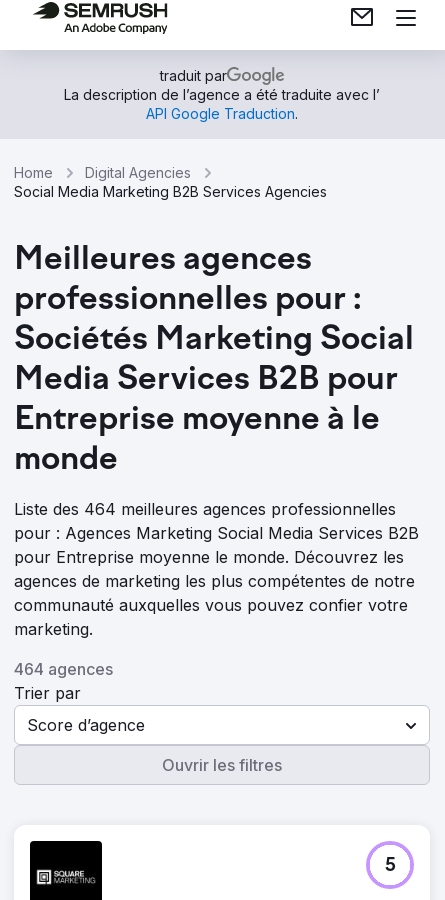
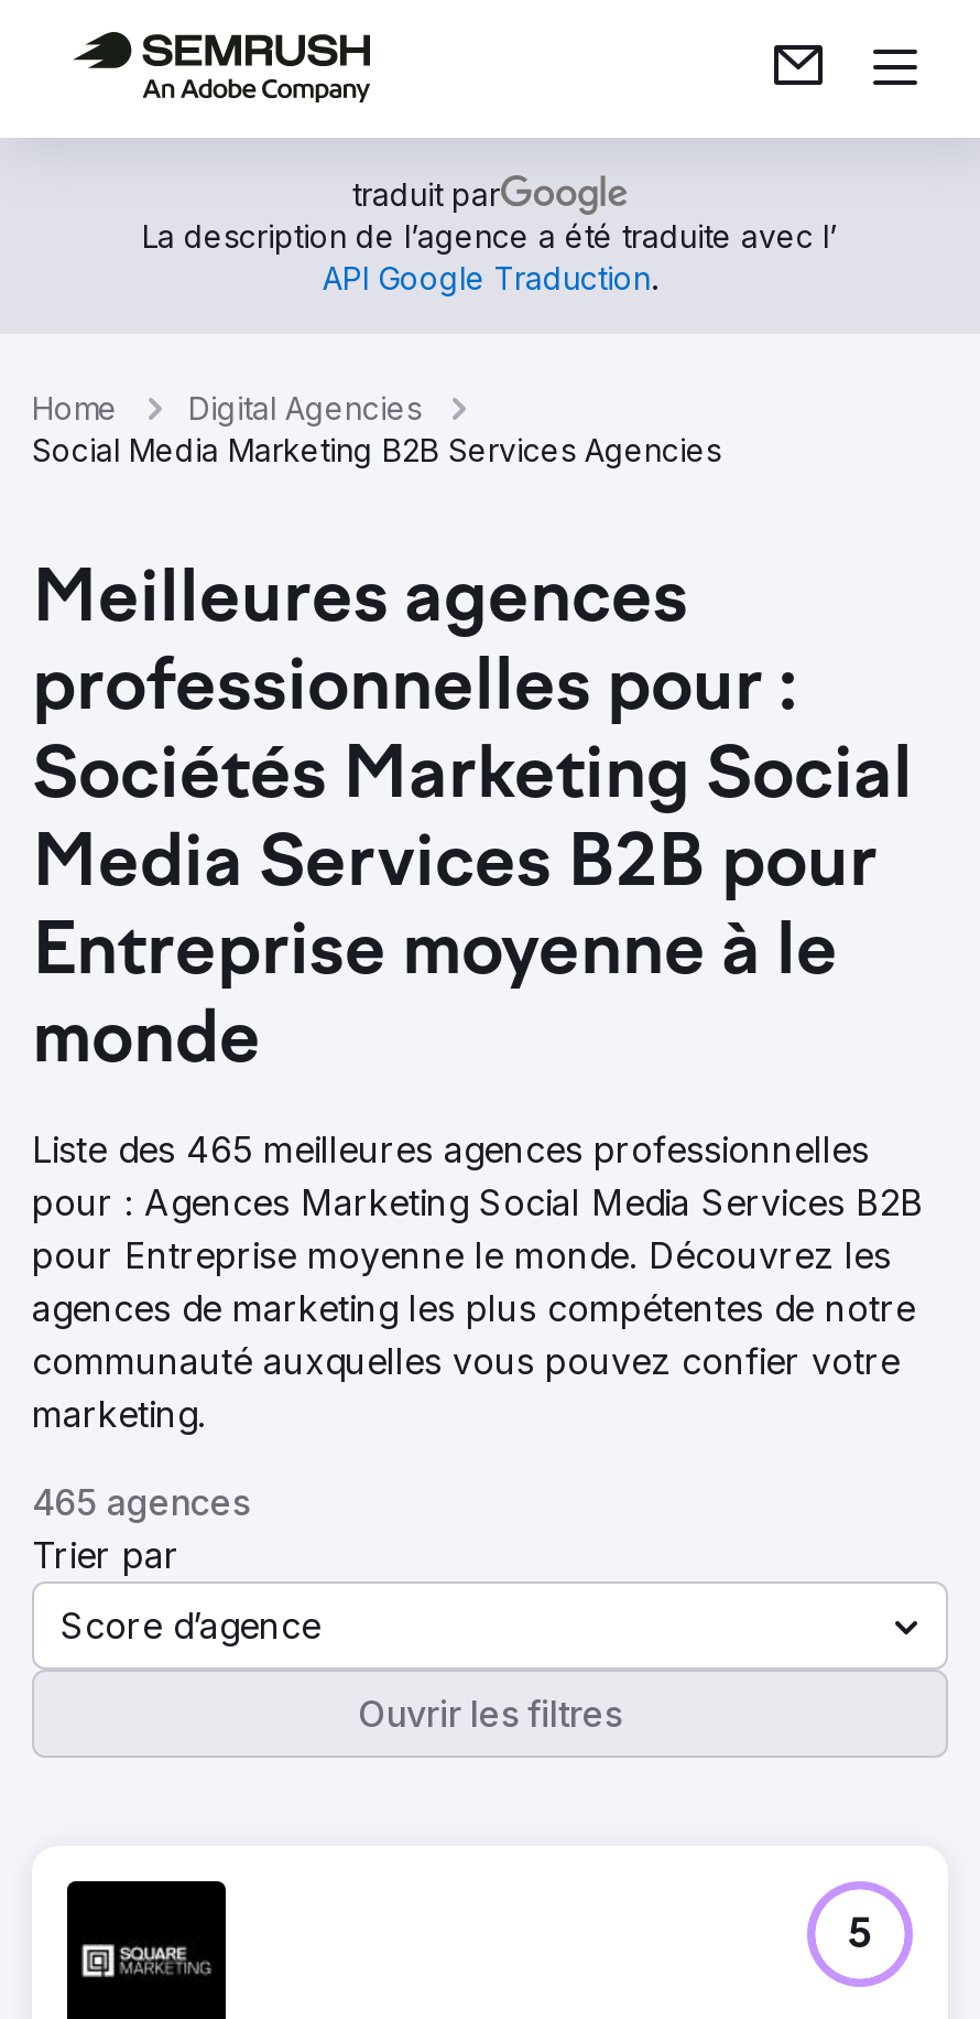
- Liste des 464 meilleures agences professionnelles
+ Liste des 465 meilleures agences professionnelles

- 464 agences
+ 465 agences
